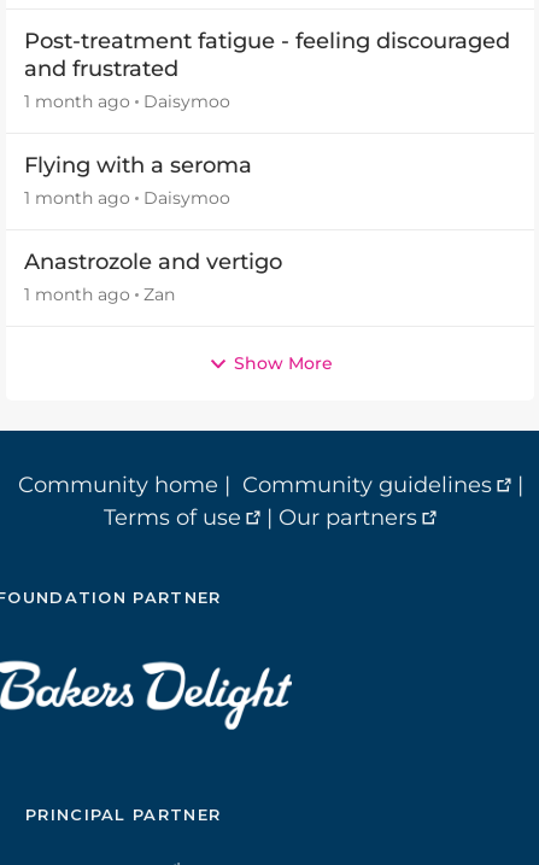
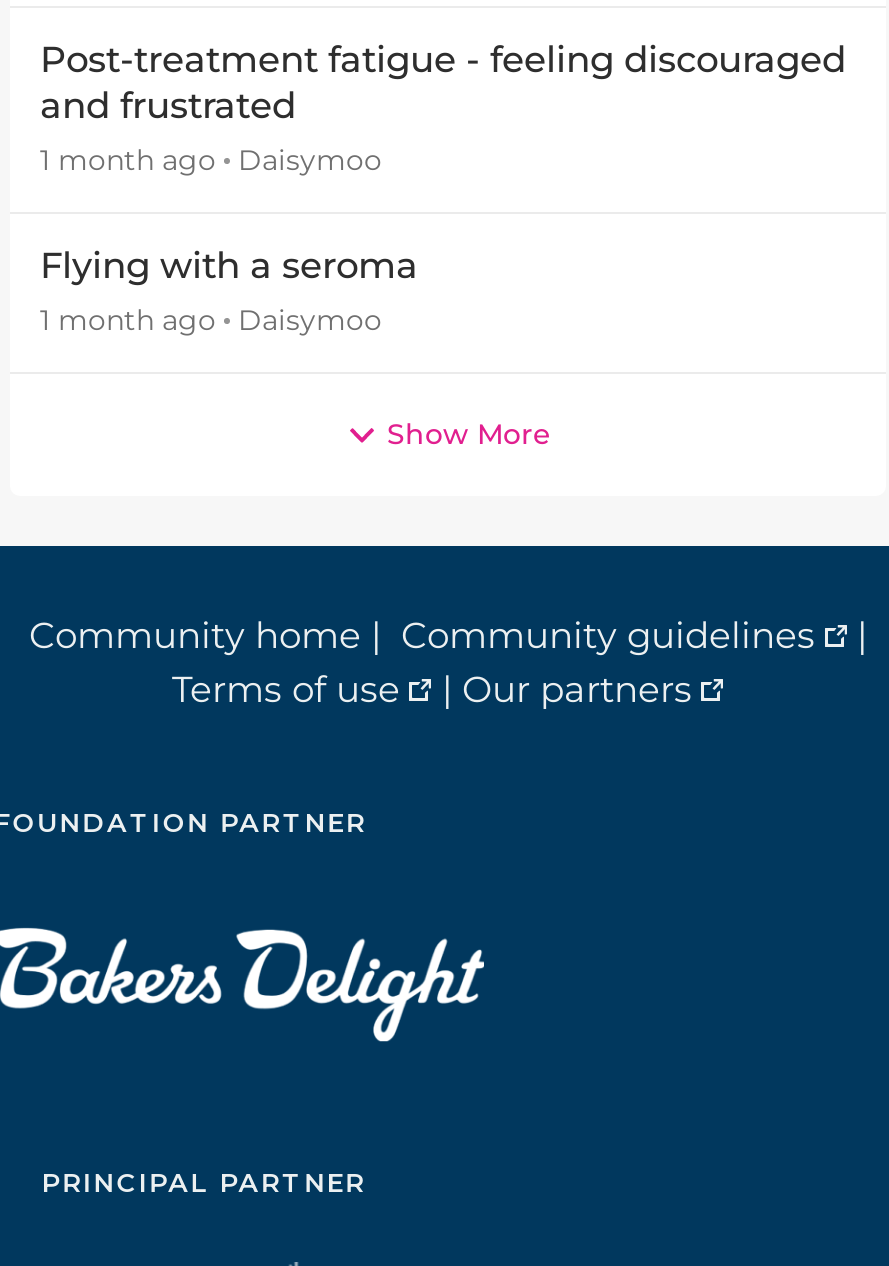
- Anastrozole and vertigo
- 1 month ago
- Zan
